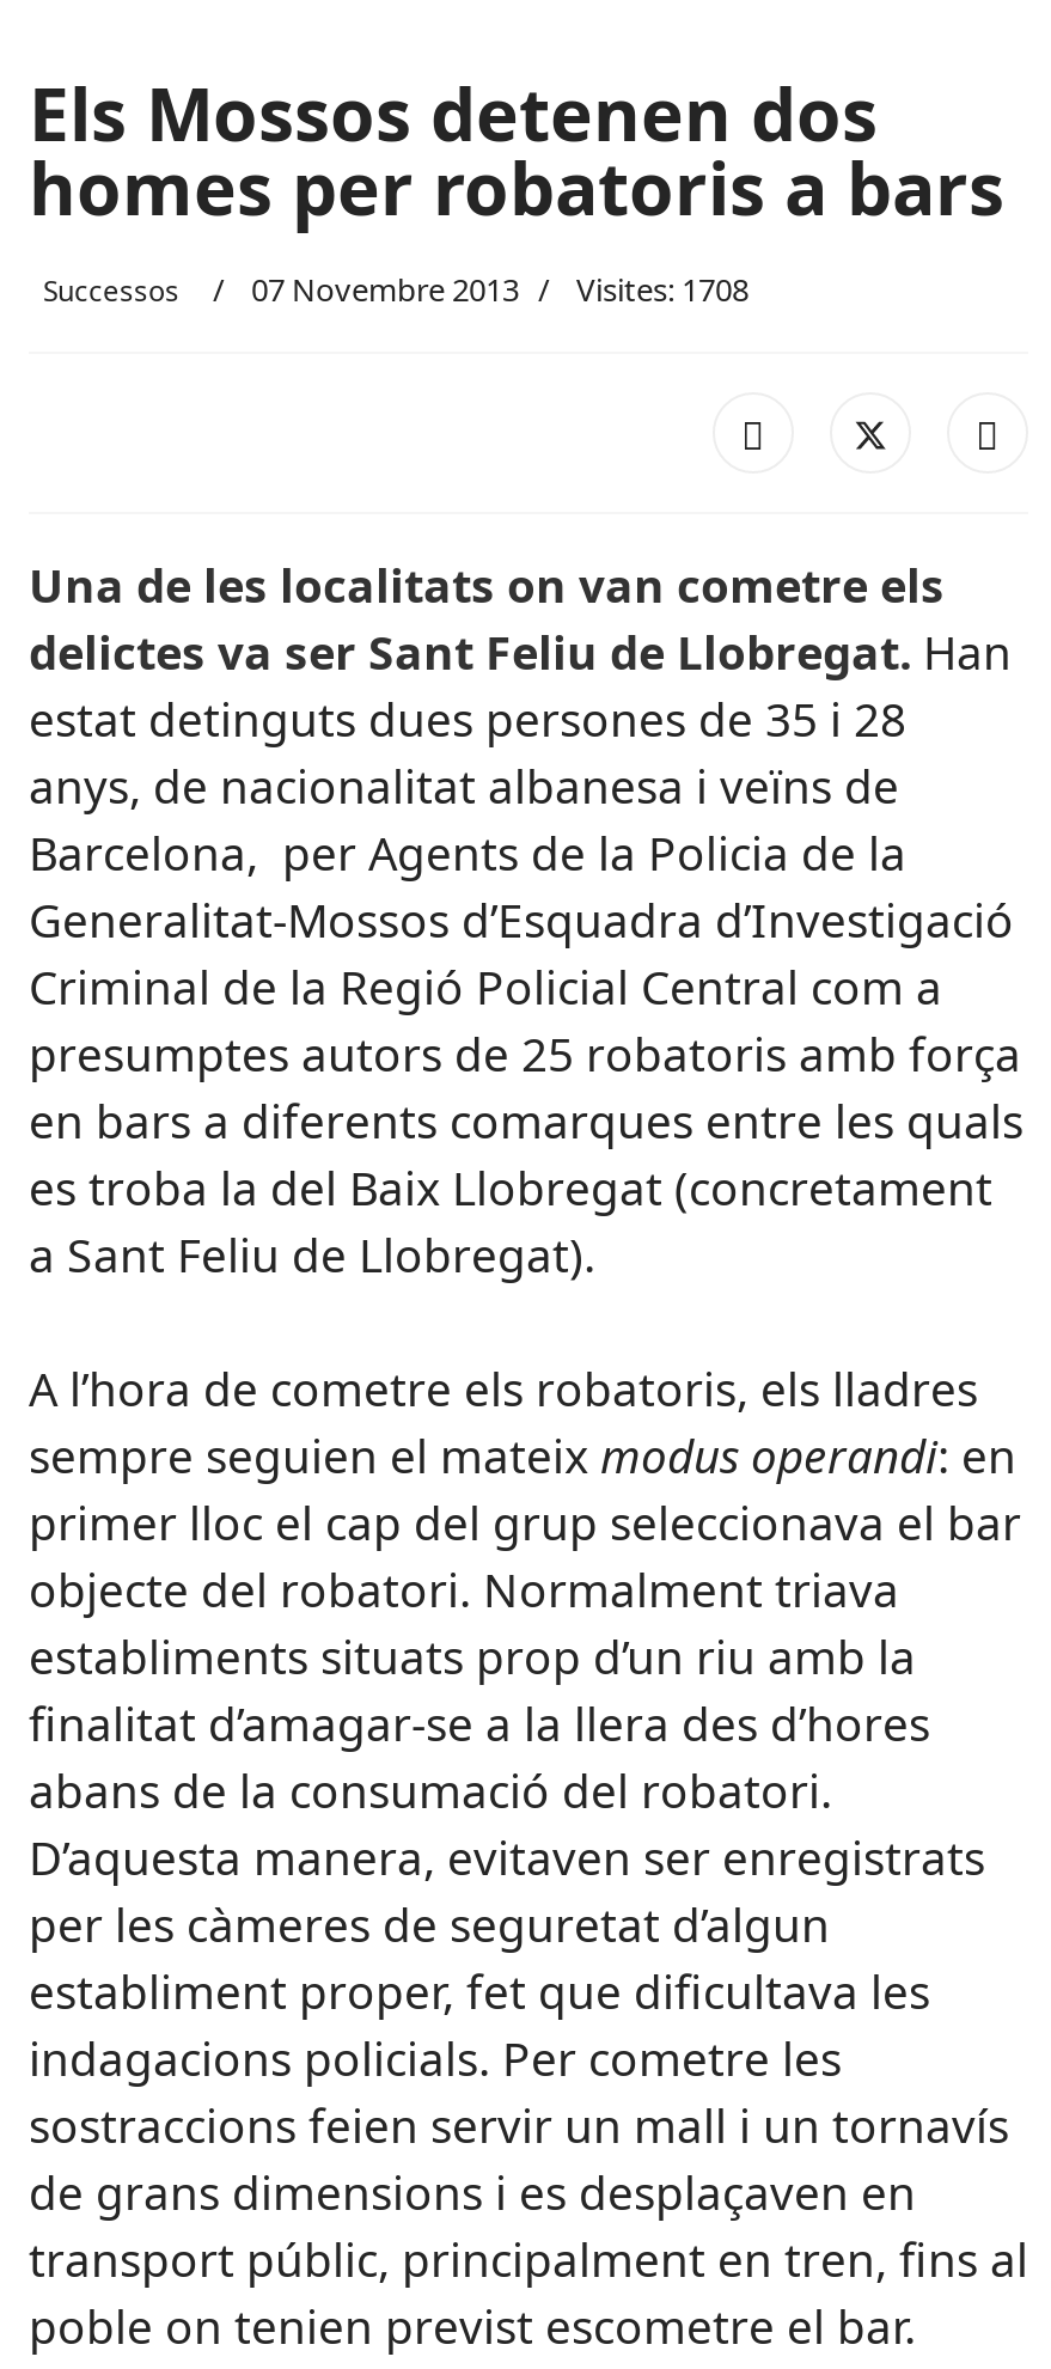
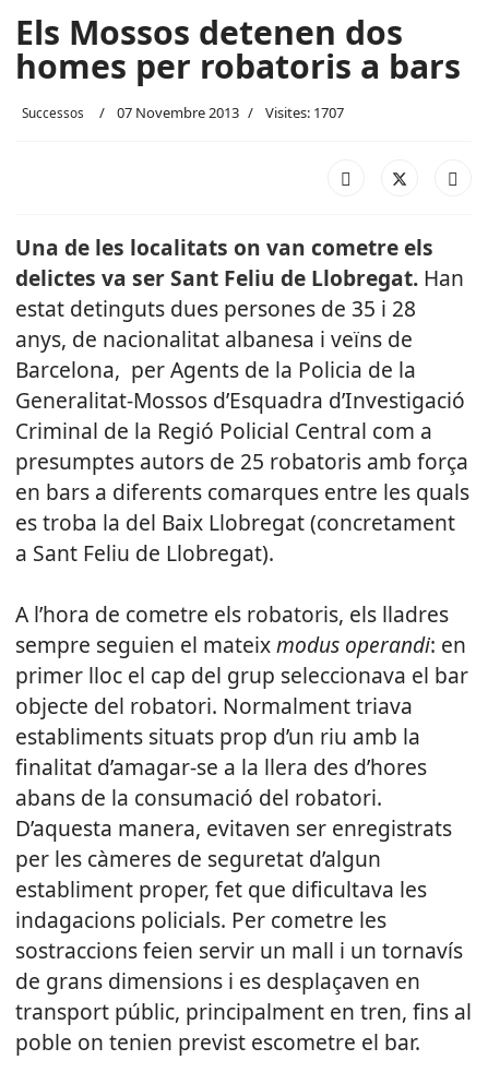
- Successos 07 Novembre 2013 Visites: 1708
+ Successos 07 Novembre 2013 Visites: 1707
